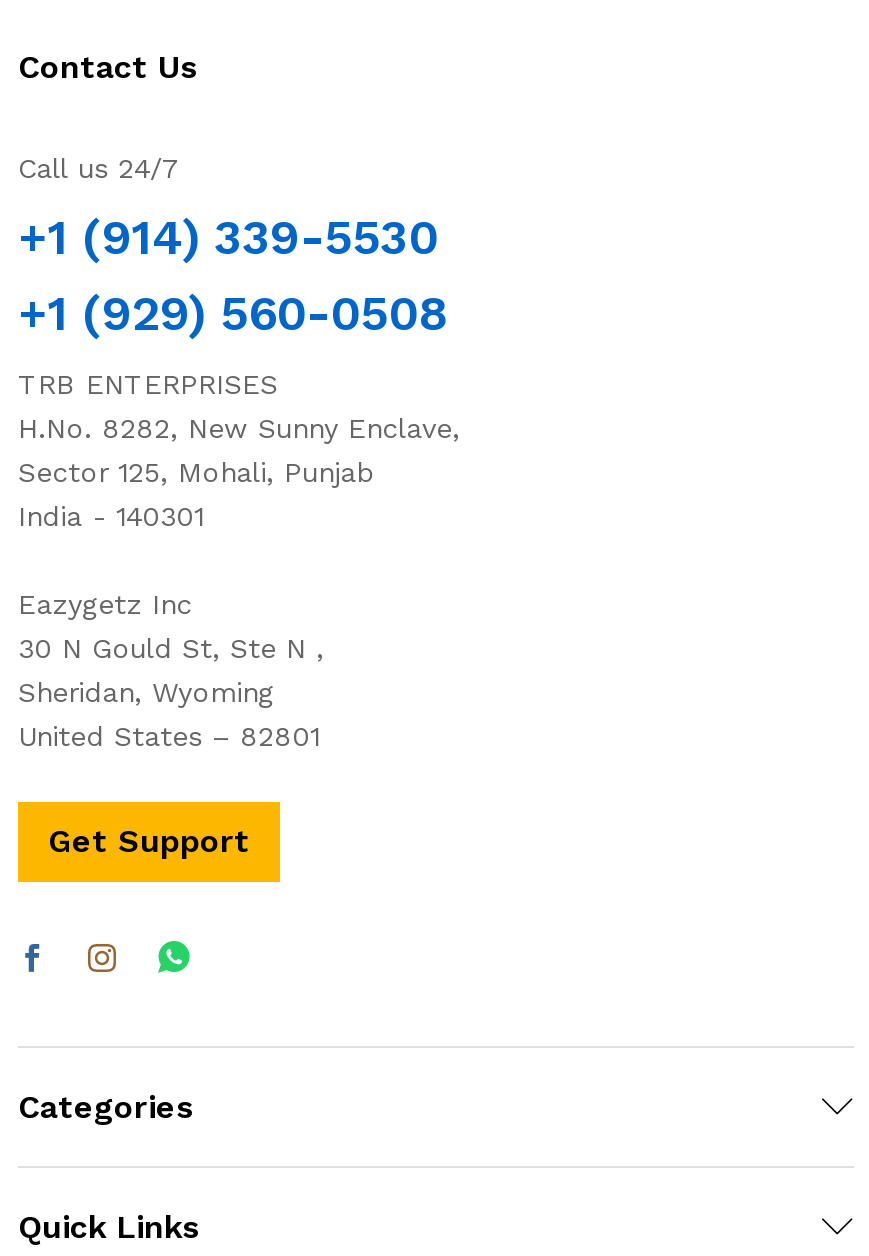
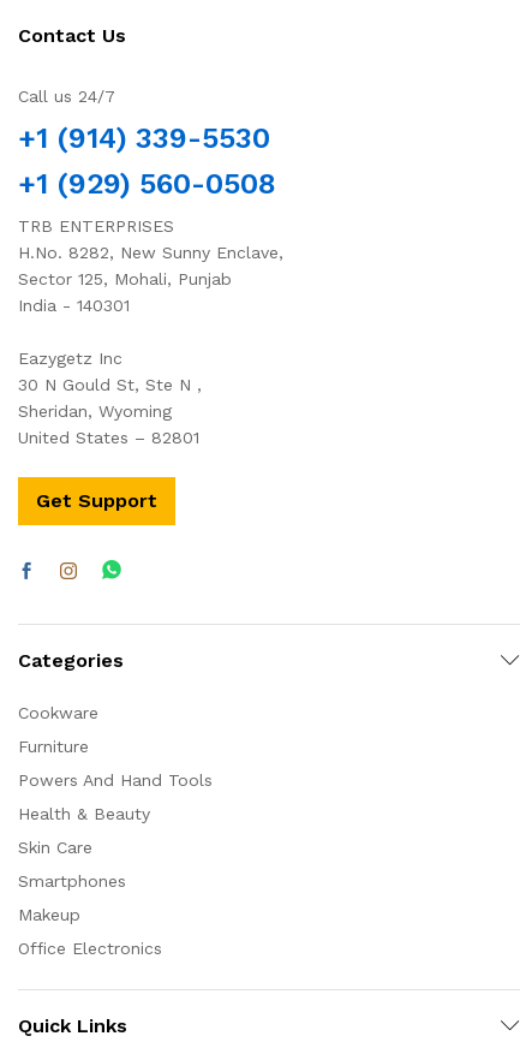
+ Cookware
+ Furniture
+ Powers And Hand Tools
+ Health & Beauty
+ Skin Care
+ Smartphones
+ Makeup
+ Office Electronics
